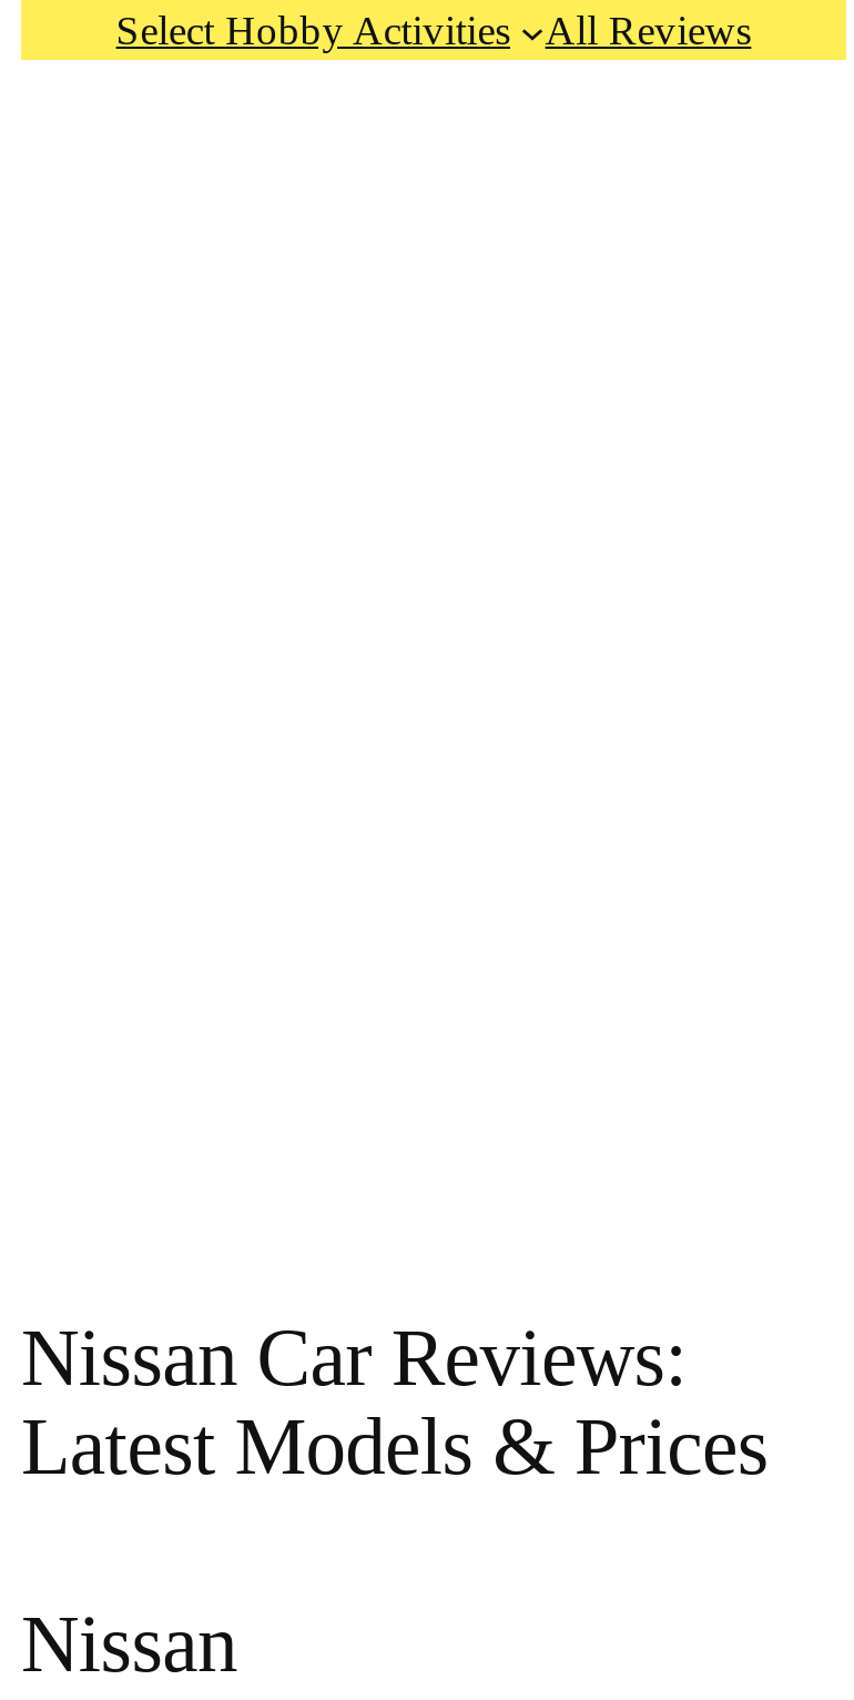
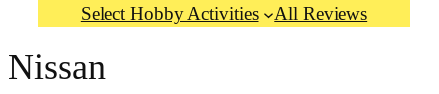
- Nissan Car Reviews:
- Latest Models & Prices
